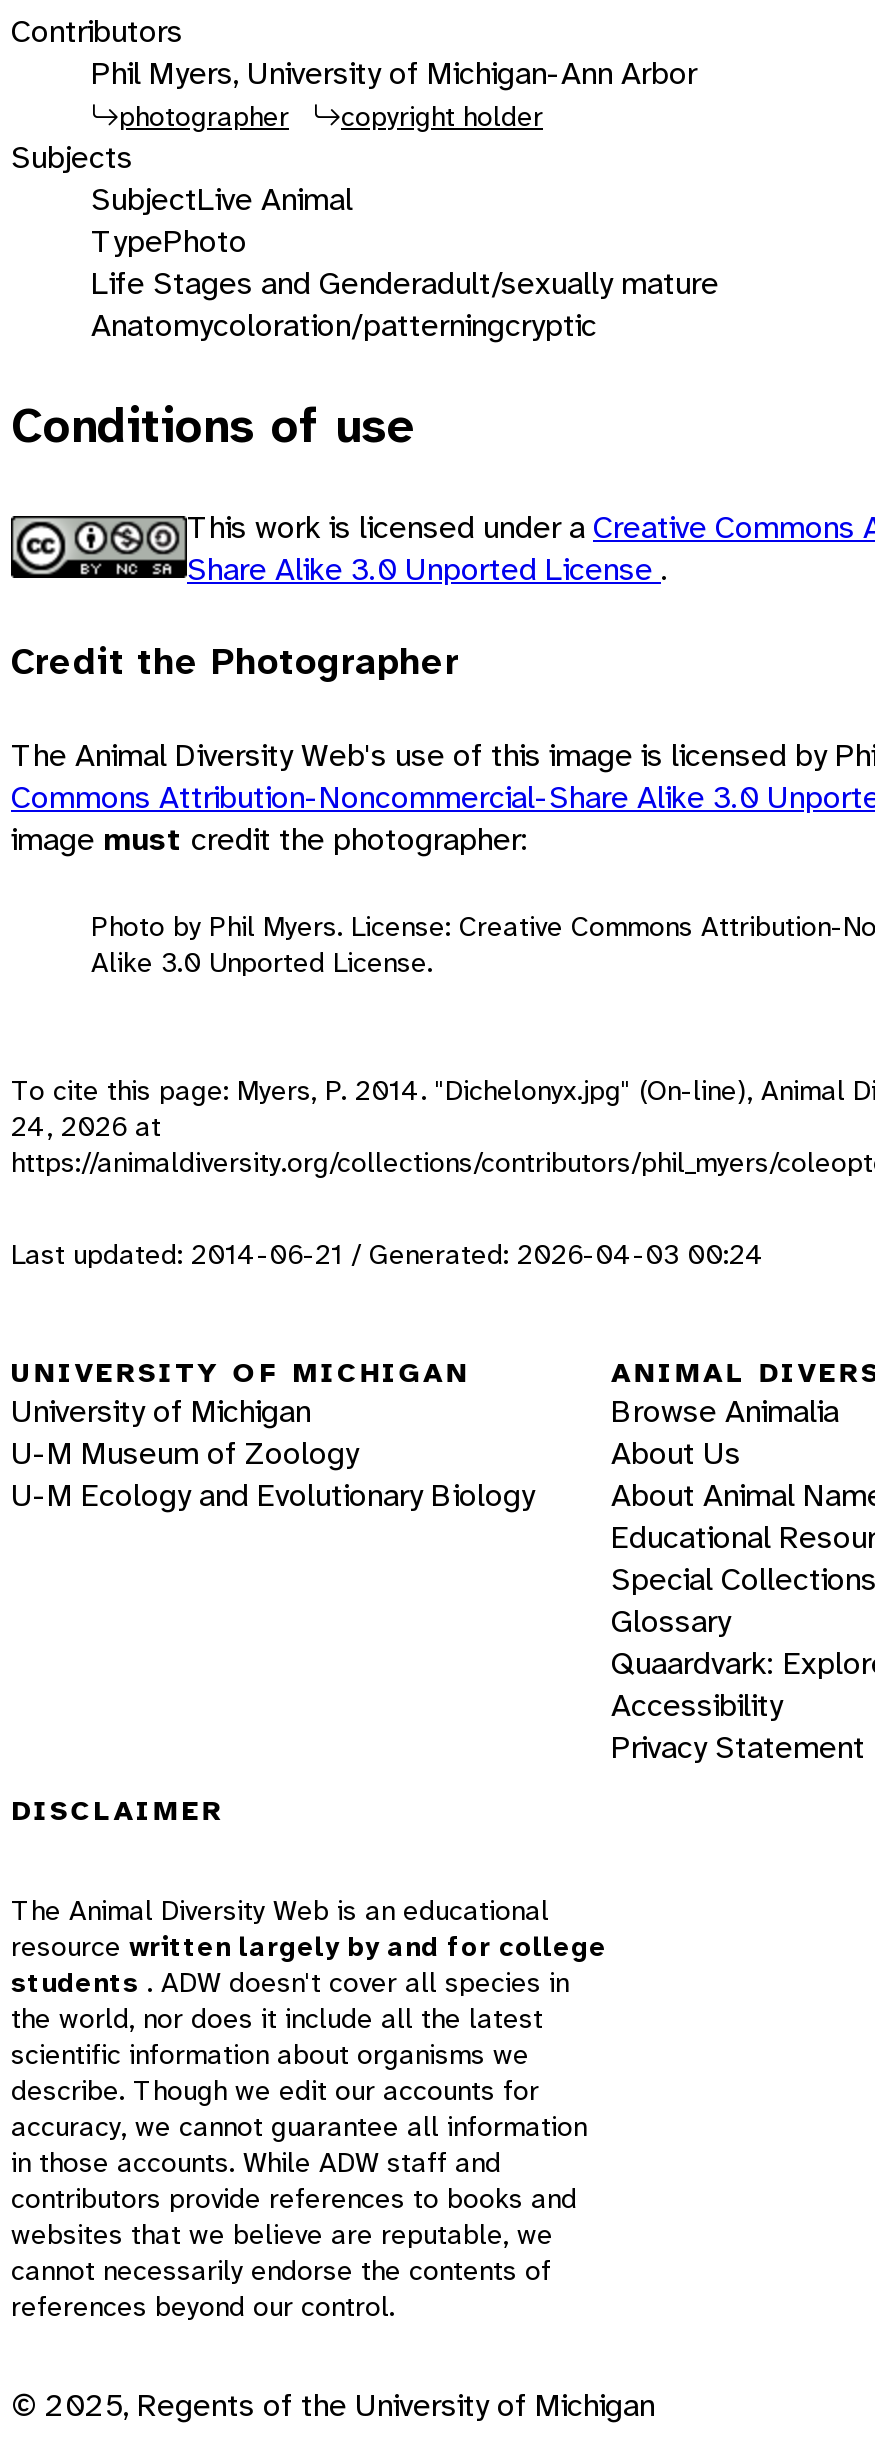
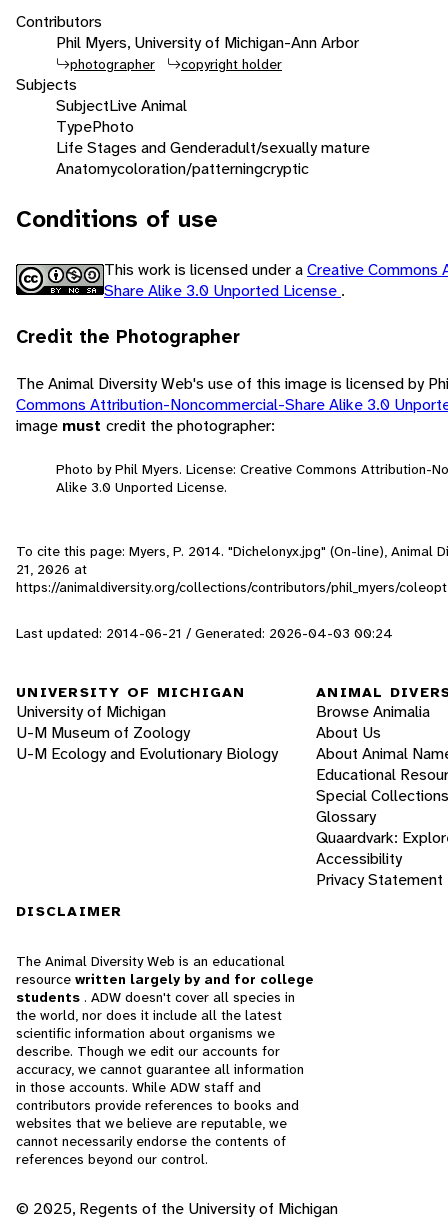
- 24, 2026 at
+ 21, 2026 at
